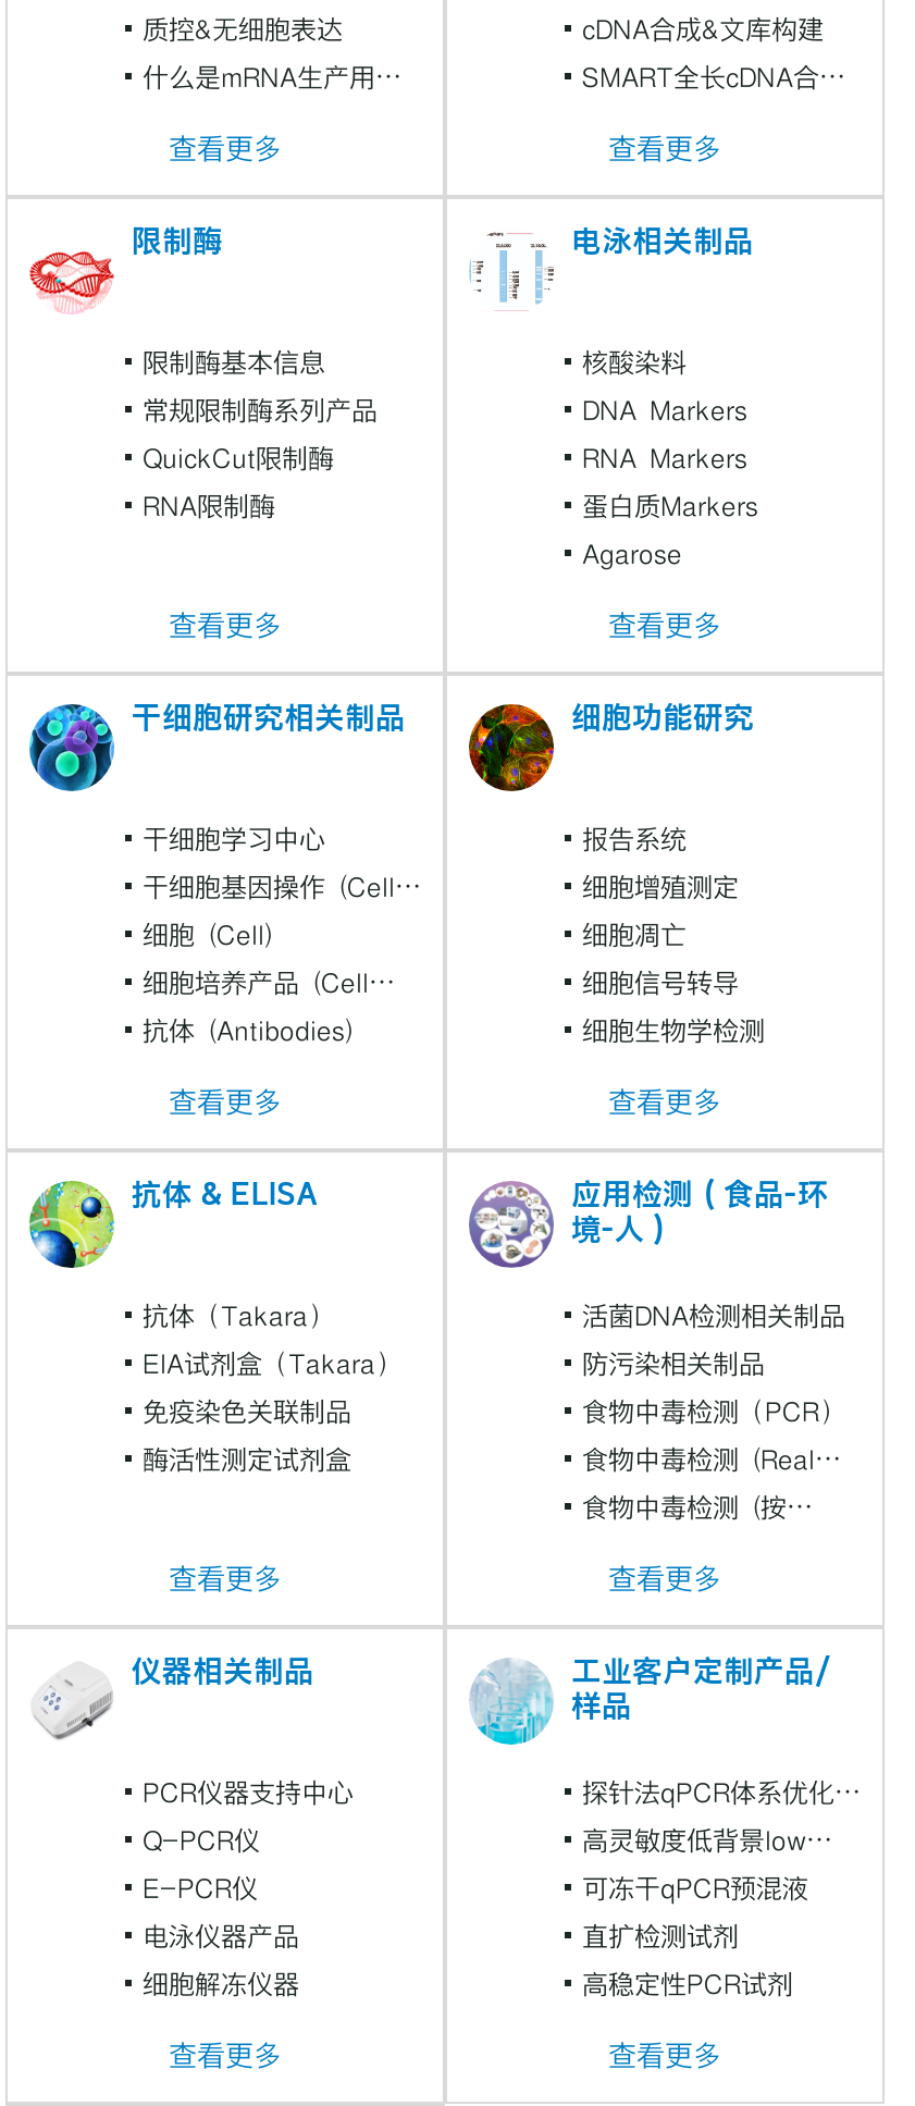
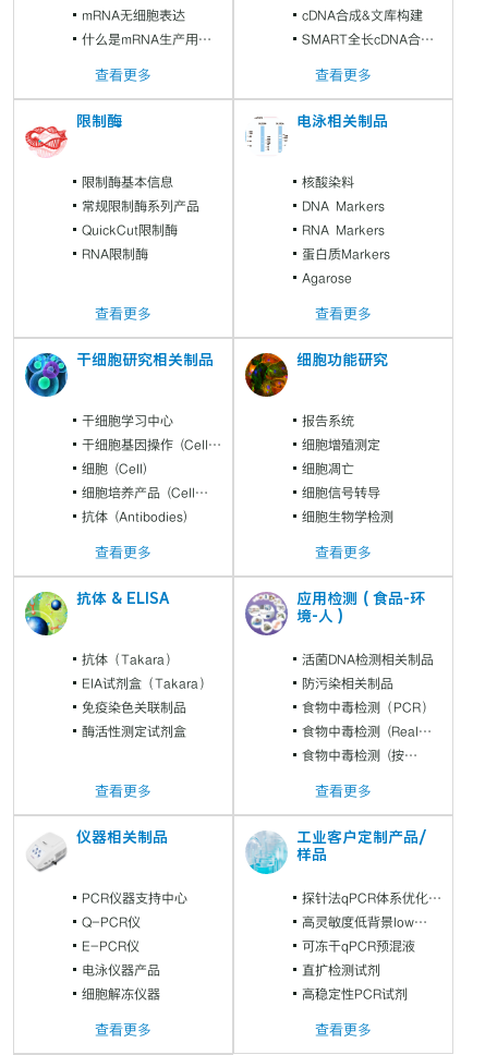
- 质控&无细胞表达
+ mRNA无细胞表达
